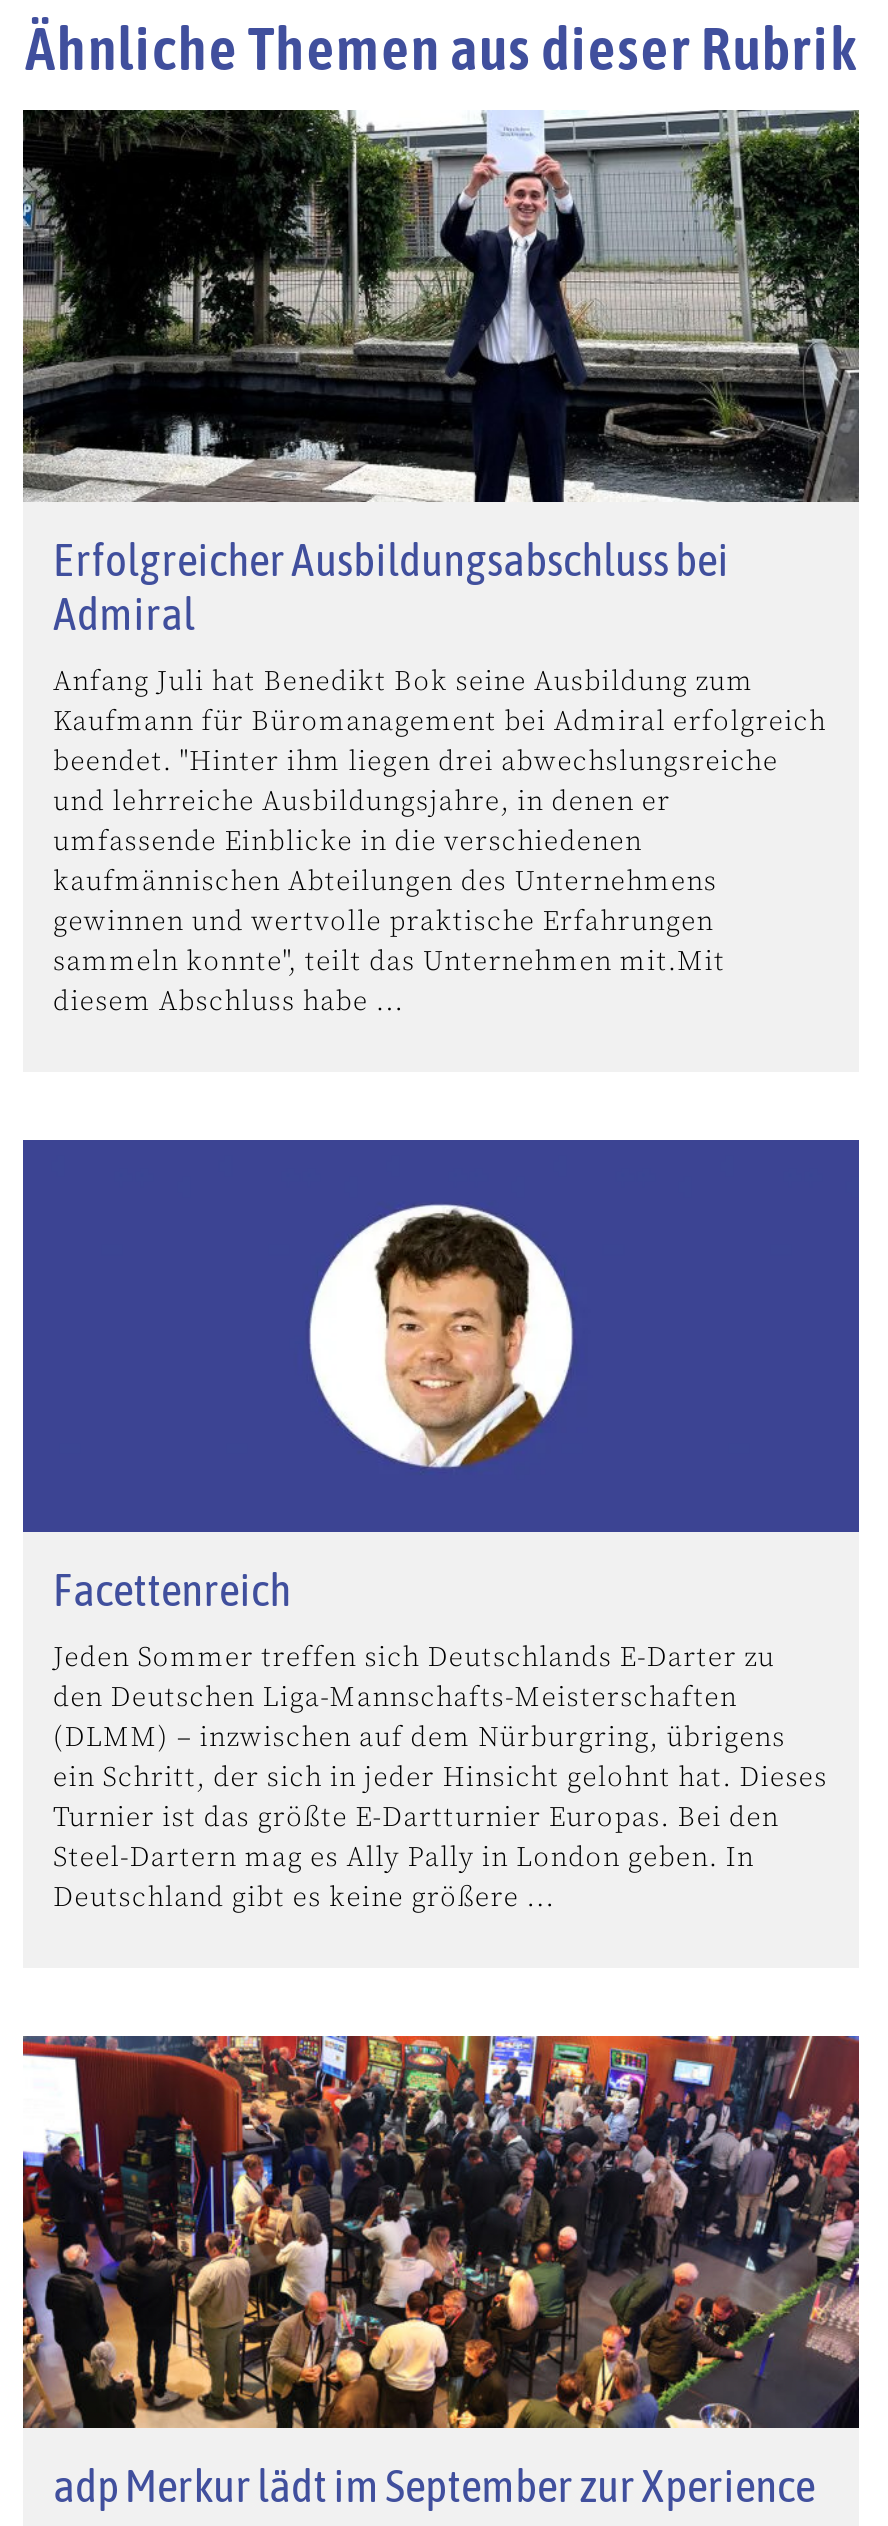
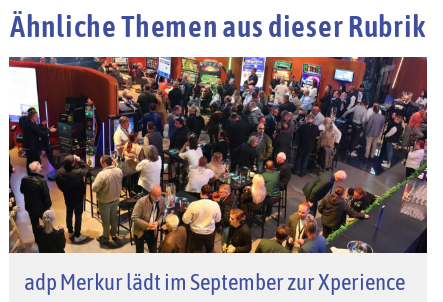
- [image]
- Erfolgreicher Ausbildungsabschluss bei
- Admiral
- Anfang Juli hat Benedikt Bok seine Ausbildung zum
- Kaufmann für Büromanagement bei Admiral erfolgreich
- beendet. "Hinter ihm liegen drei abwechslungsreiche
- und lehrreiche Ausbildungsjahre, in denen er
- umfassende Einblicke in die verschiedenen
- kaufmännischen Abteilungen des Unternehmens
- gewinnen und wertvolle praktische Erfahrungen
- sammeln konnte", teilt das Unternehmen mit.Mit
- diesem Abschluss habe ...

- [image]
- Facettenreich
- Jeden Sommer treffen sich Deutschlands E-Darter zu
- den Deutschen Liga-Mannschafts-Meisterschaften
- (DLMM) – inzwischen auf dem Nürburgring, übrigens
- ein Schritt, der sich in jeder Hinsicht gelohnt hat. Dieses
- Turnier ist das größte E-Dartturnier Europas. Bei den
- Steel-Dartern mag es Ally Pally in London geben. In
- Deutschland gibt es keine größere ...
